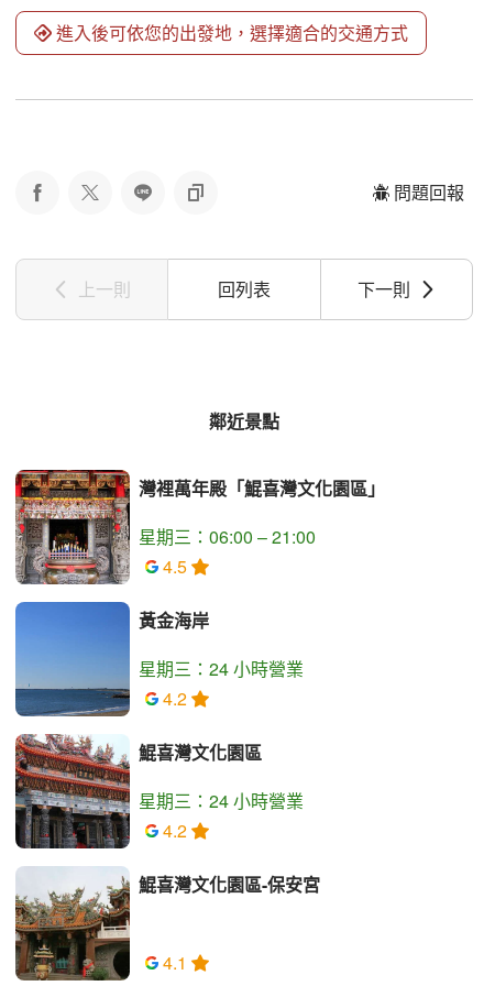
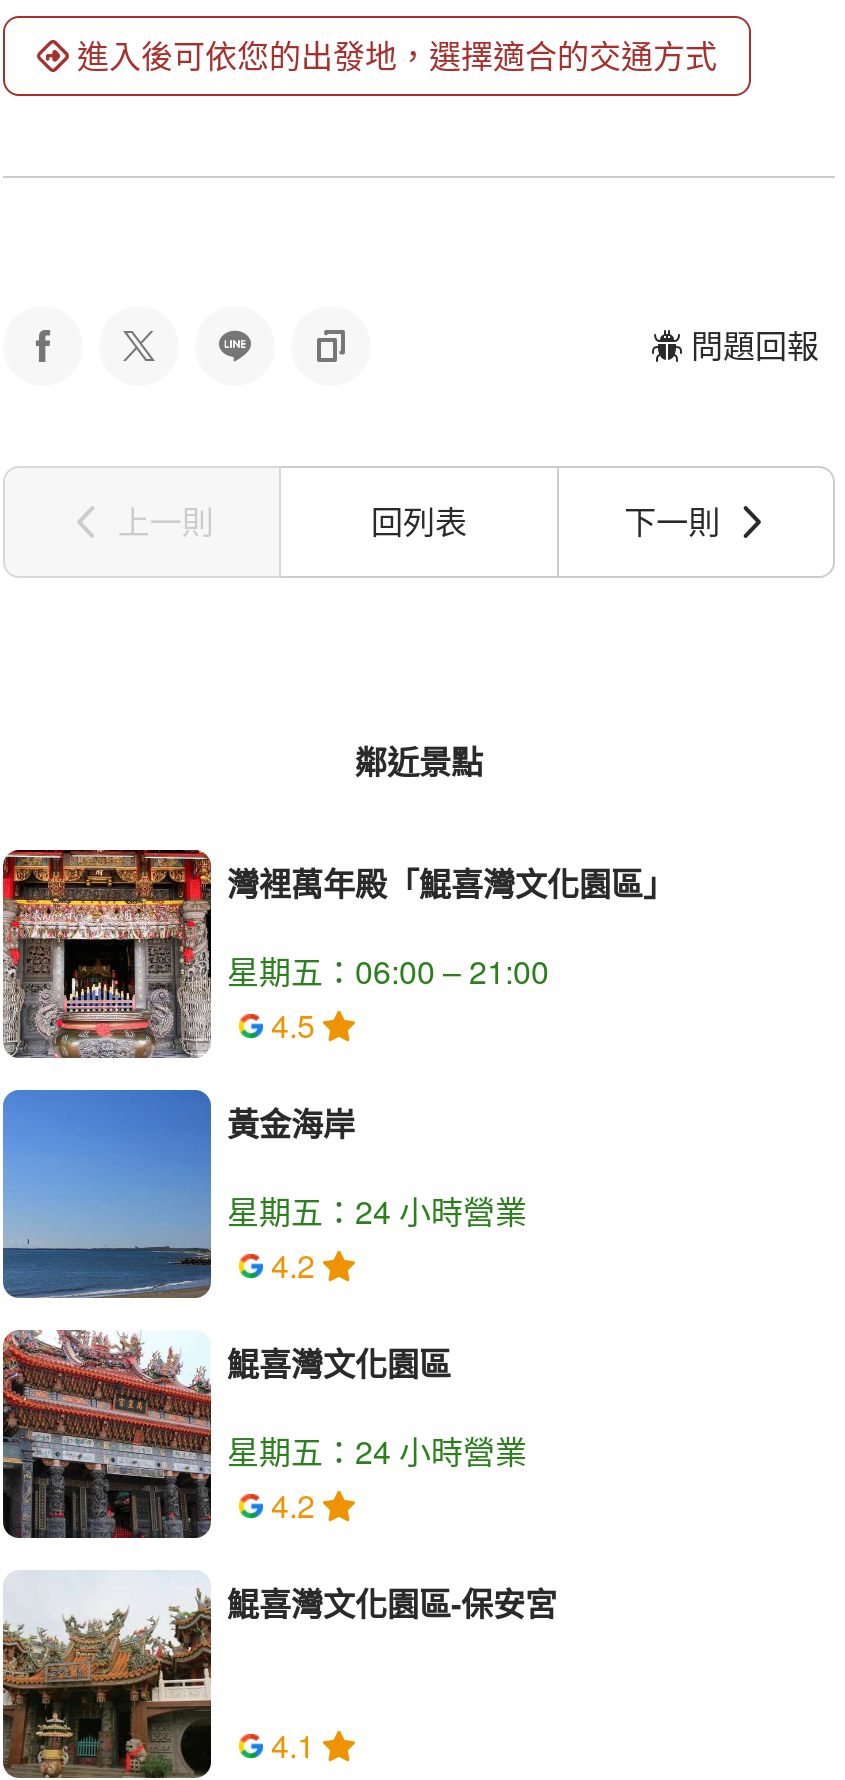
- 星期三：06:00 – 21:00
+ 星期五：06:00 – 21:00

- 星期三：24 小時營業
+ 星期五：24 小時營業

- 星期三：24 小時營業
+ 星期五：24 小時營業
